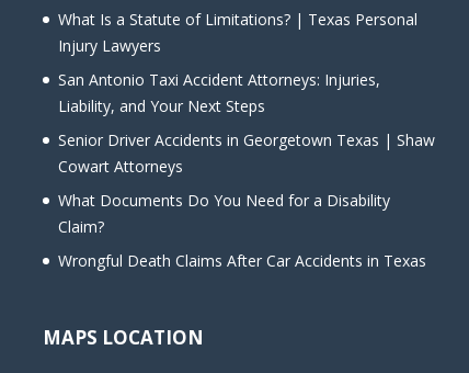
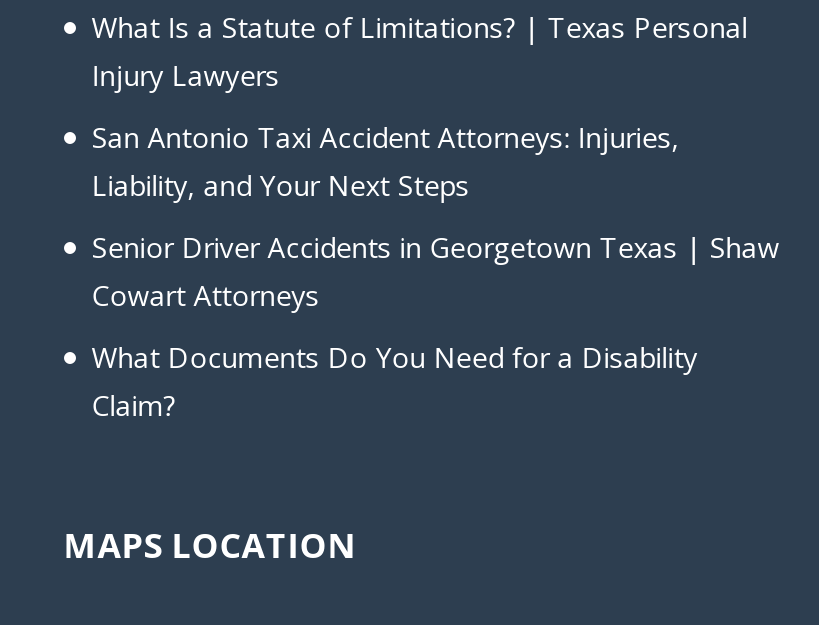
- Wrongful Death Claims After Car Accidents in Texas
